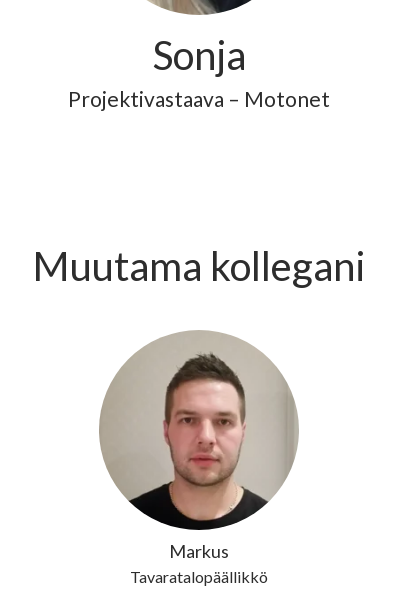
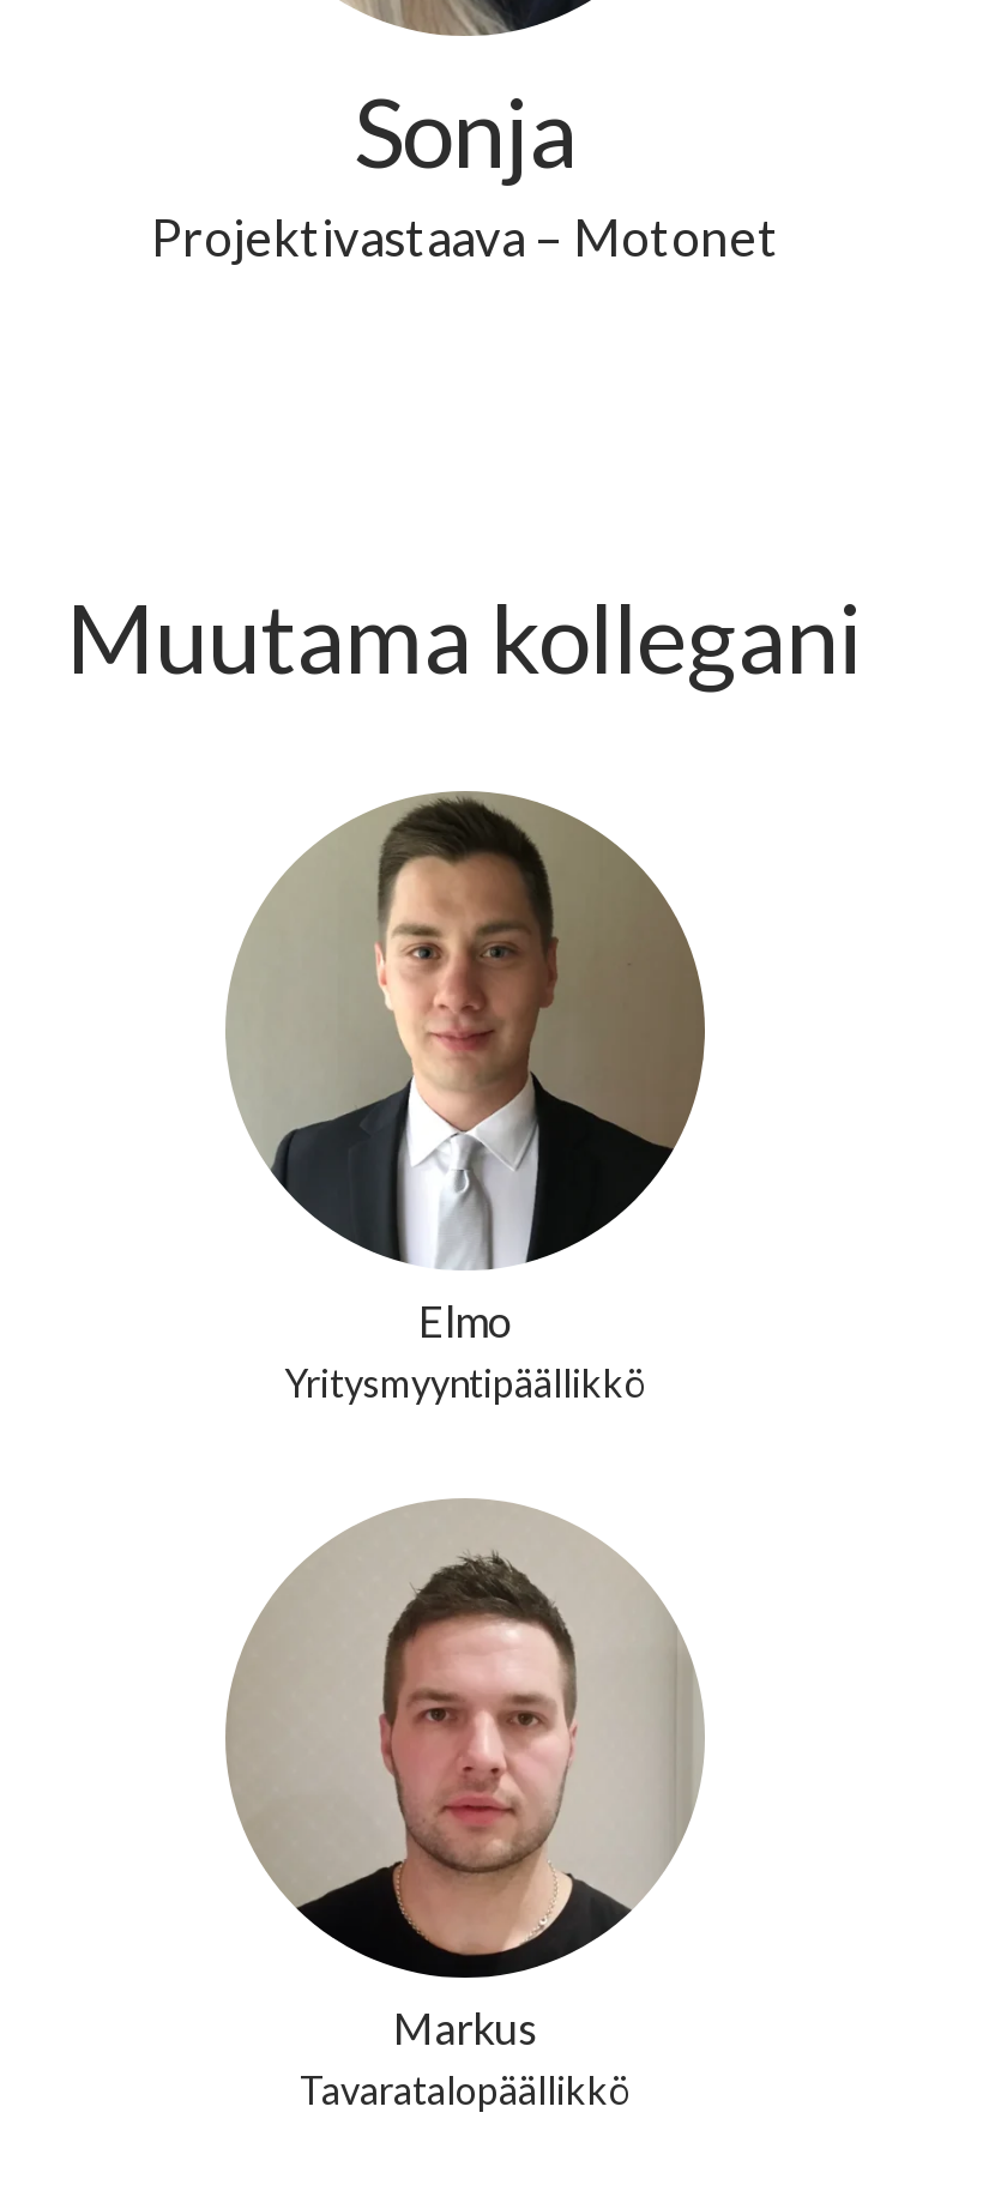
+ [image]
+ Elmo
+ Yritysmyyntipäällikkö
